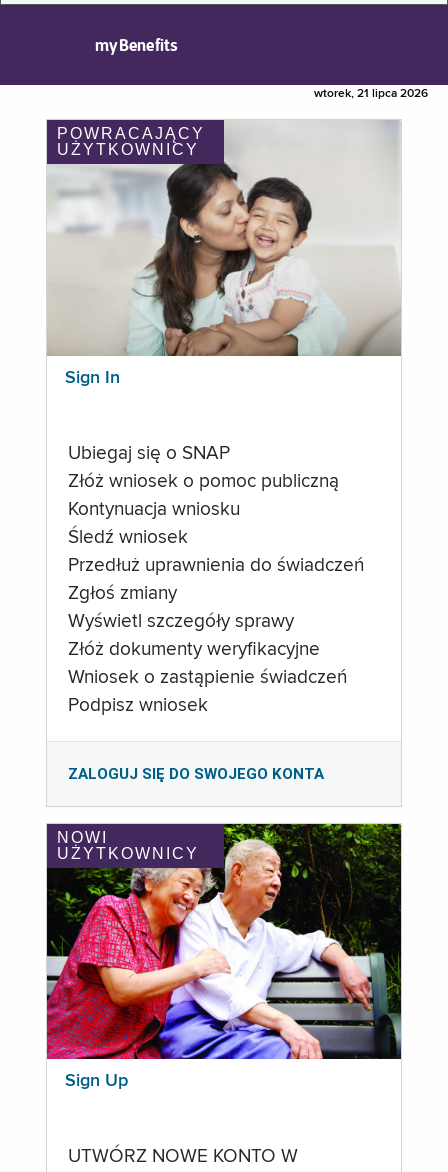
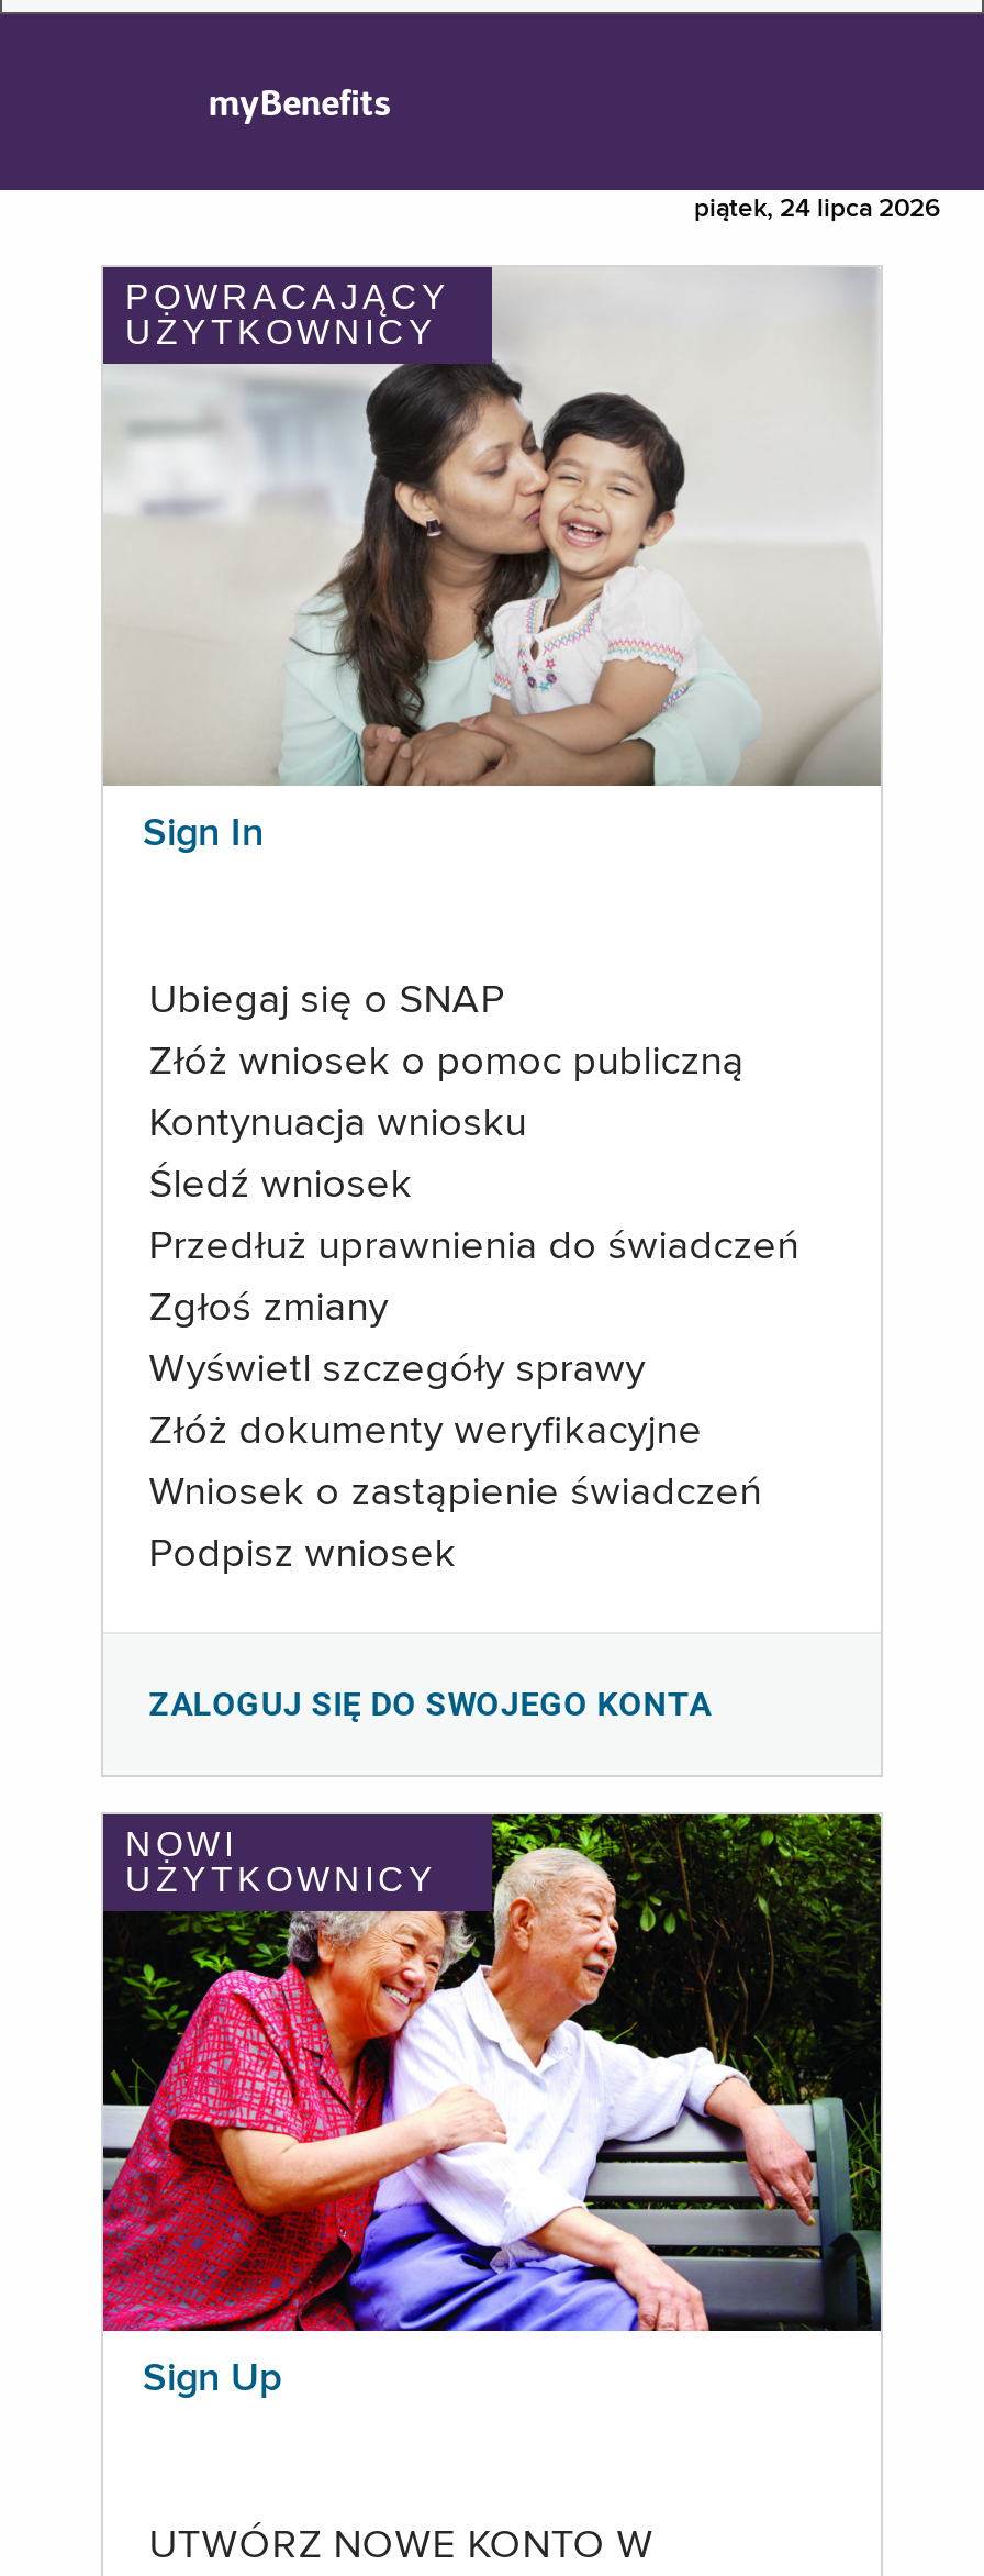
- wtorek, 21 lipca 2026
+ piątek, 24 lipca 2026
